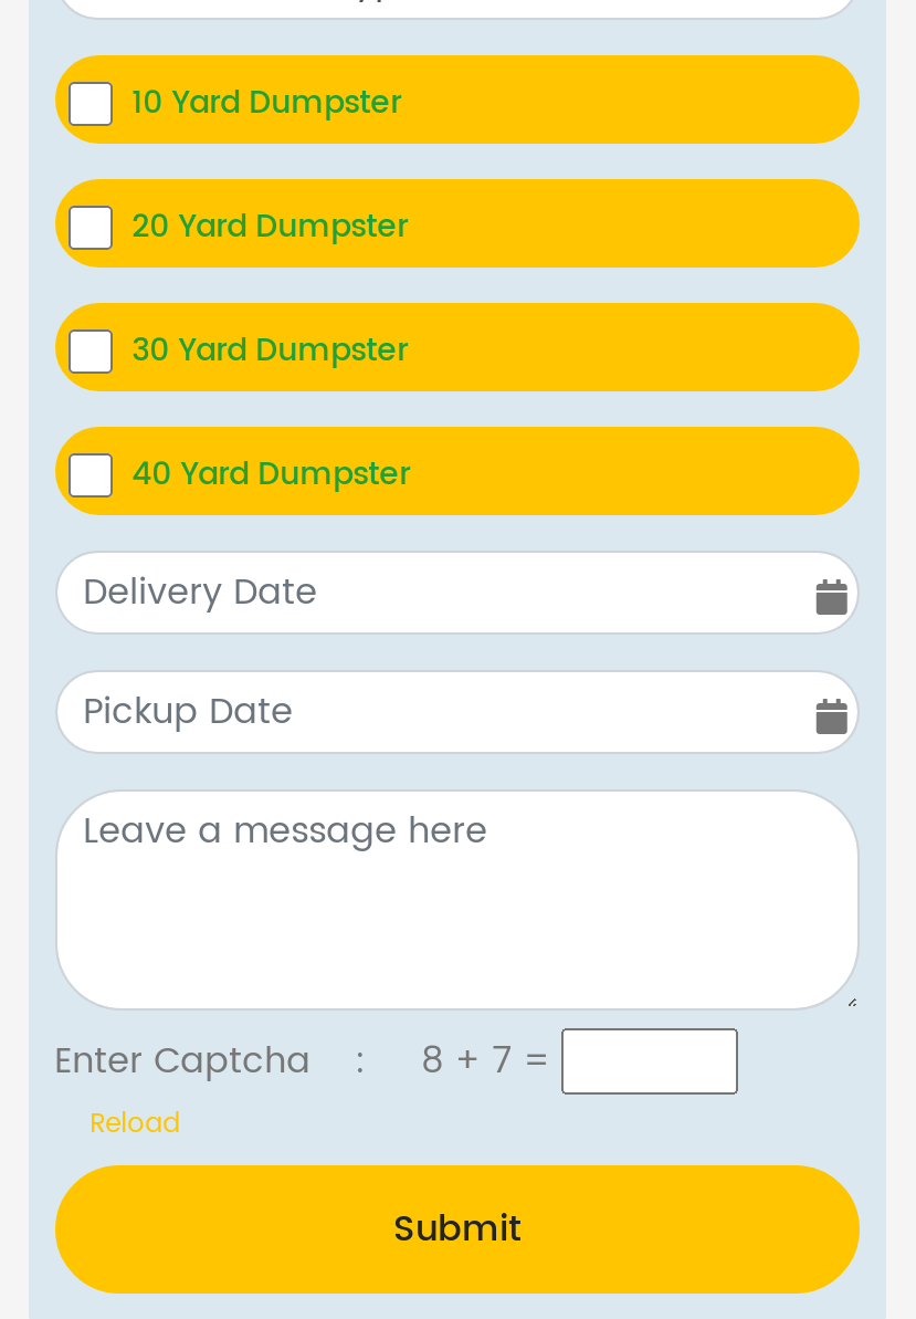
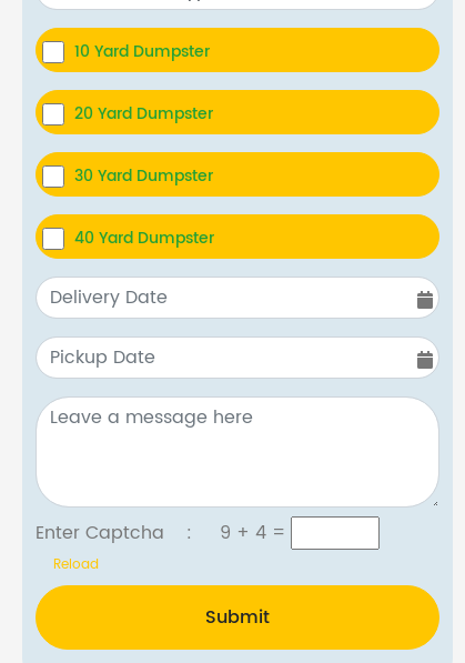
- Enter Captcha : 8 + 7 =
+ Enter Captcha : 9 + 4 =
